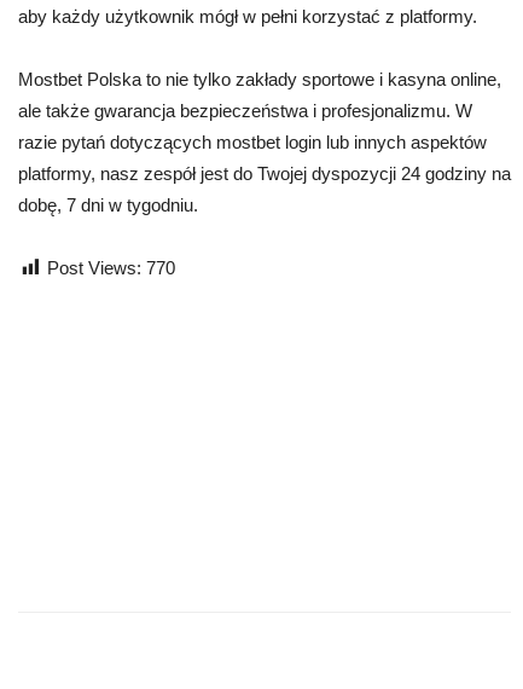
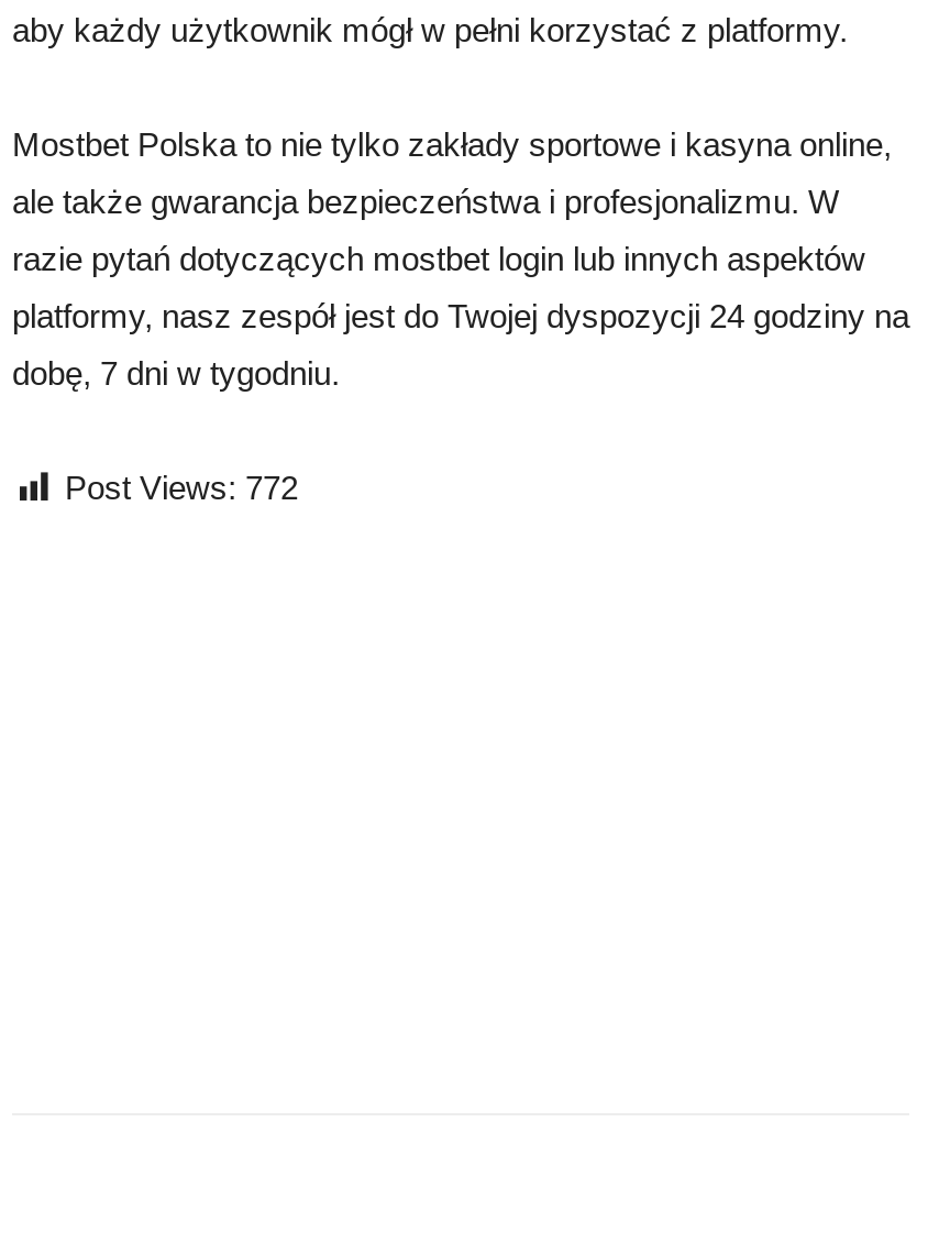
- Post Views: 770
+ Post Views: 772
